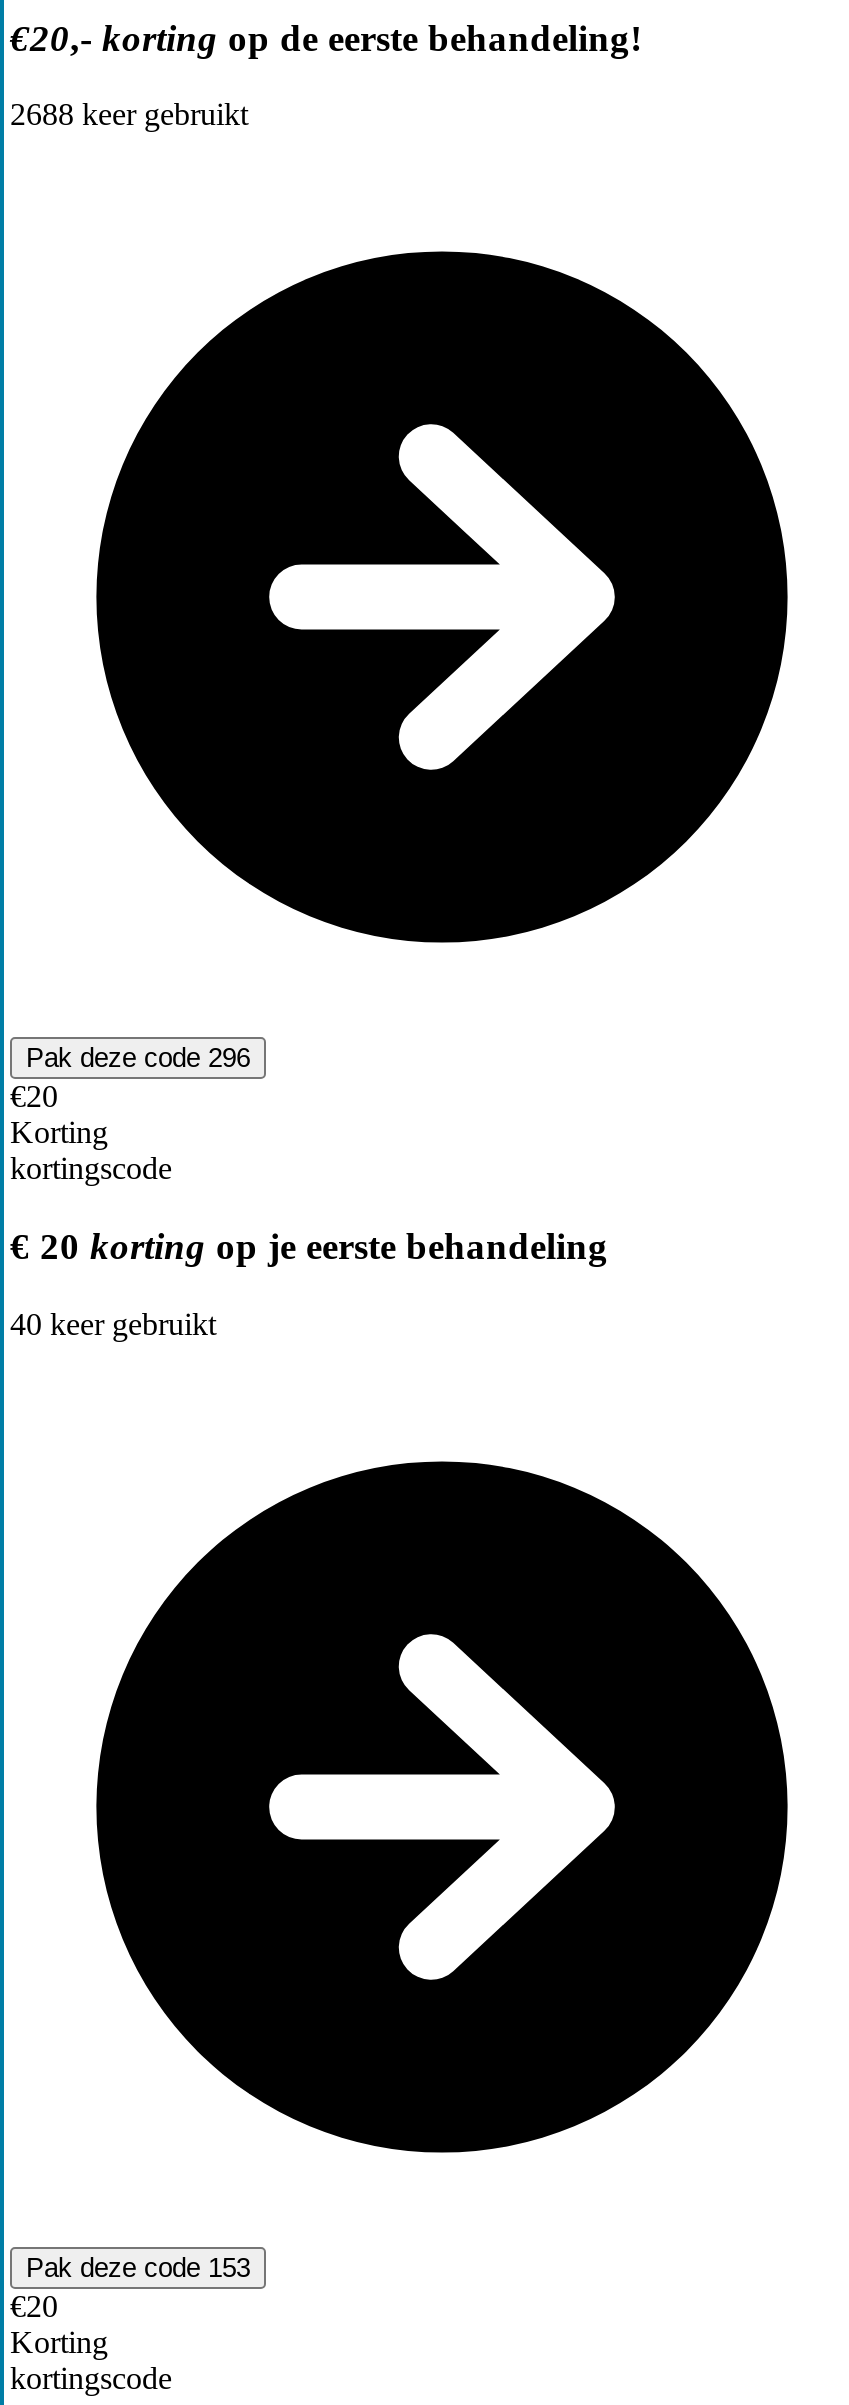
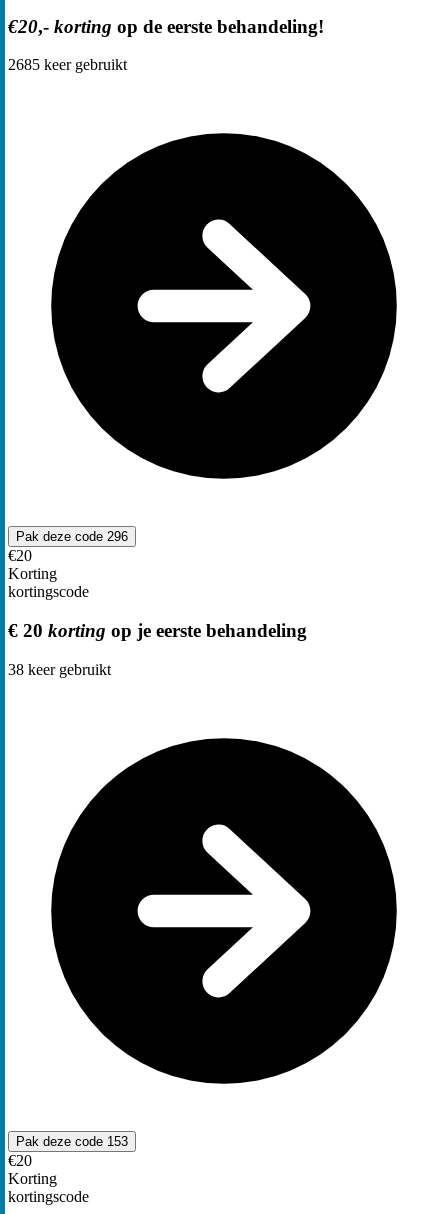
- 2688 keer gebruikt
+ 2685 keer gebruikt

- 40 keer gebruikt
+ 38 keer gebruikt
